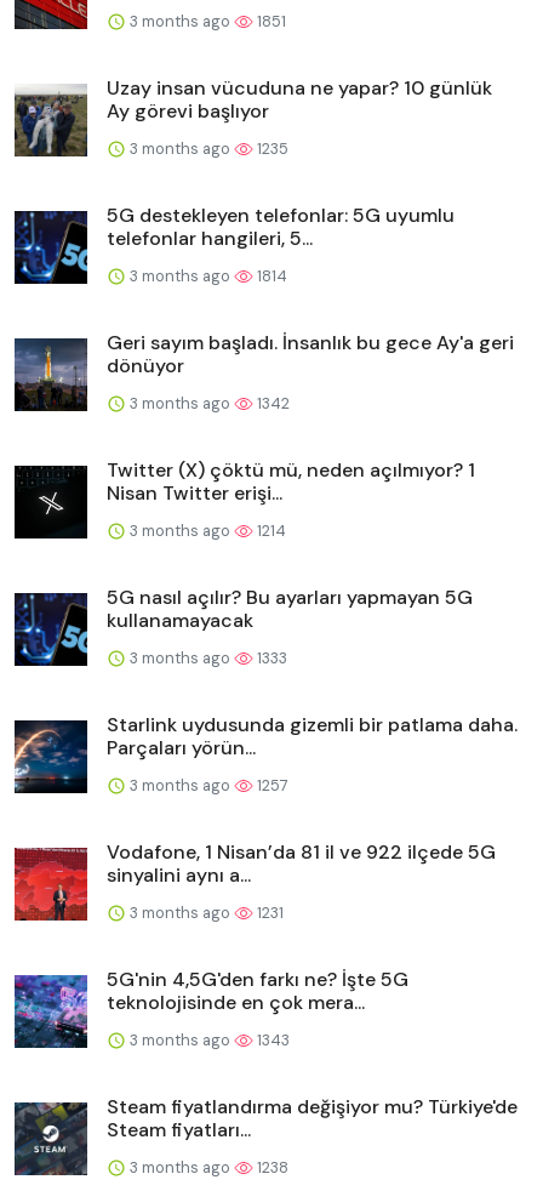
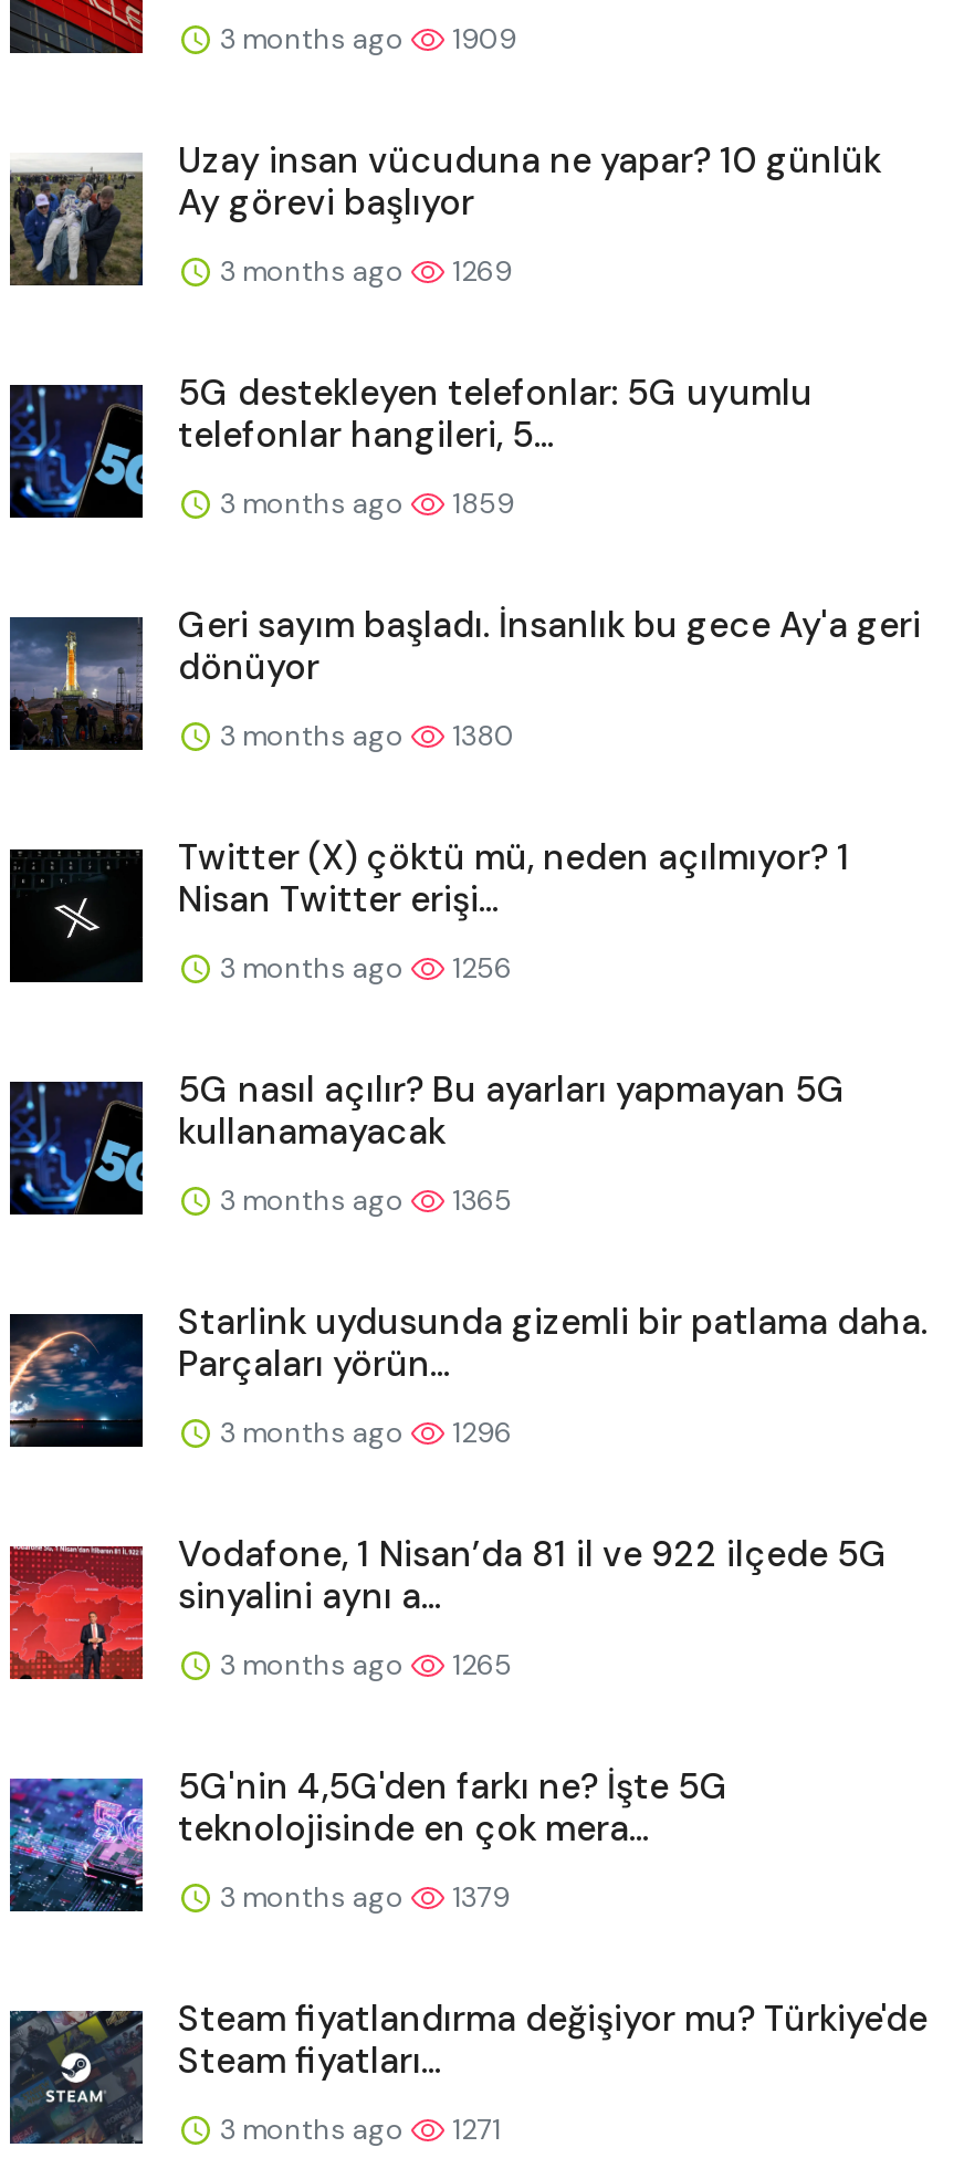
- 3 months ago 1851
+ 3 months ago 1909

- 3 months ago 1235
+ 3 months ago 1269

- 3 months ago 1814
+ 3 months ago 1859

- 3 months ago 1342
+ 3 months ago 1380

- 3 months ago 1214
+ 3 months ago 1256

- 3 months ago 1333
+ 3 months ago 1365

- 3 months ago 1257
+ 3 months ago 1296

- 3 months ago 1231
+ 3 months ago 1265

- 3 months ago 1343
+ 3 months ago 1379

- 3 months ago 1238
+ 3 months ago 1271
